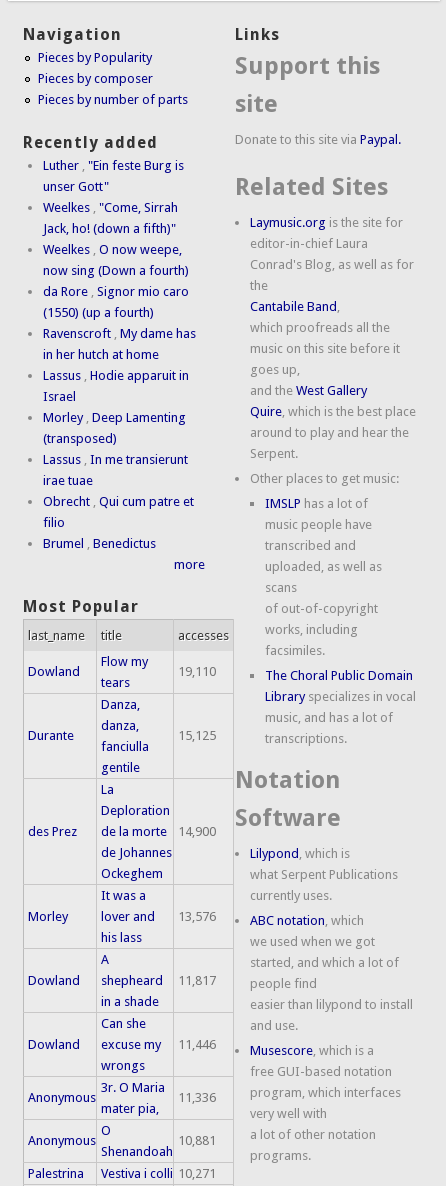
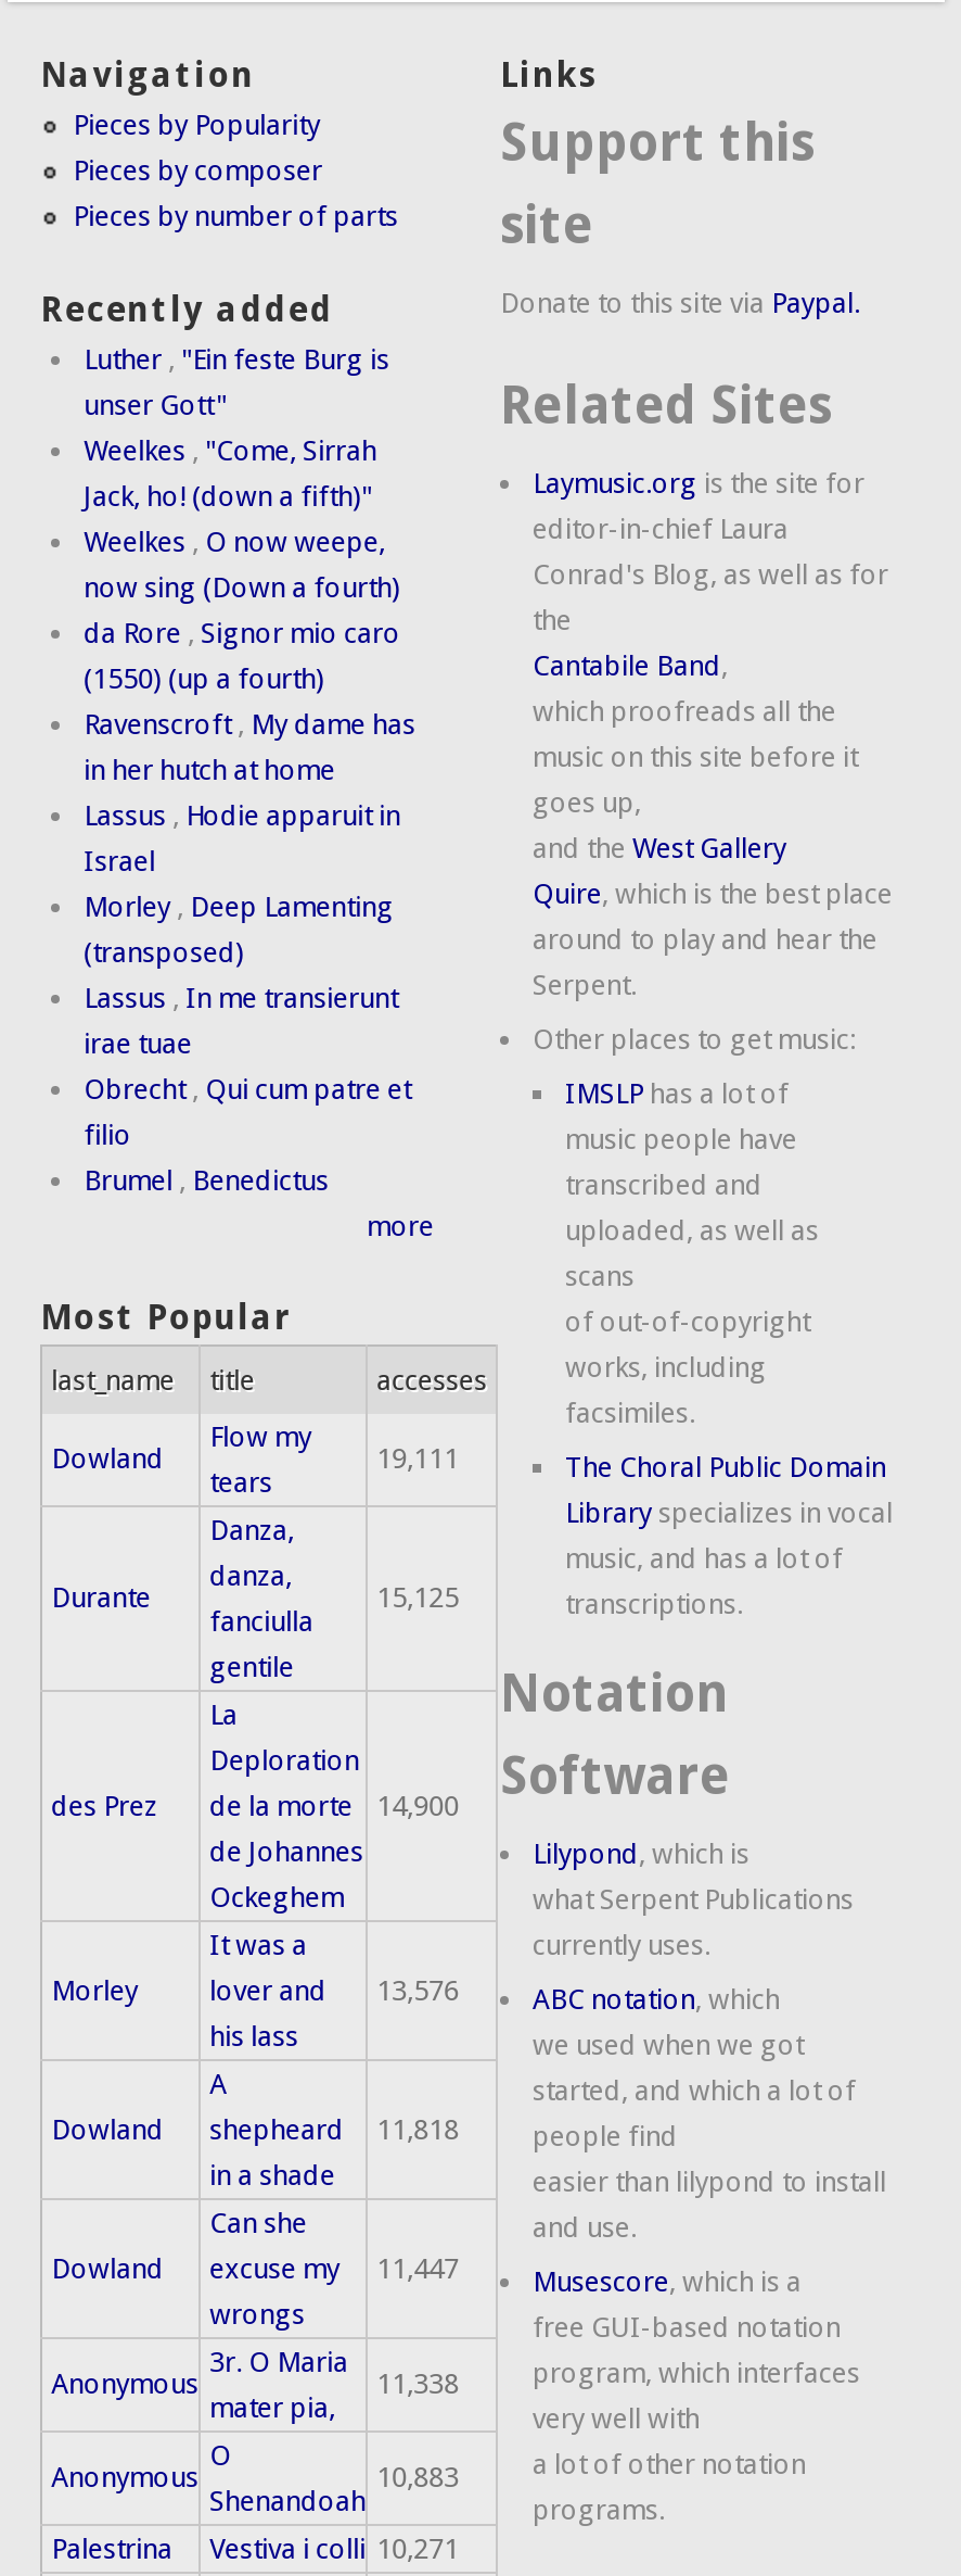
- 19,110
+ 19,111

- Dowland shepheard 11,817
+ Dowland shepheard 11,818

- Dowland excuse my 11,446
+ Dowland excuse my 11,447

- 11,336
+ 11,338

- 10,881
+ 10,883
